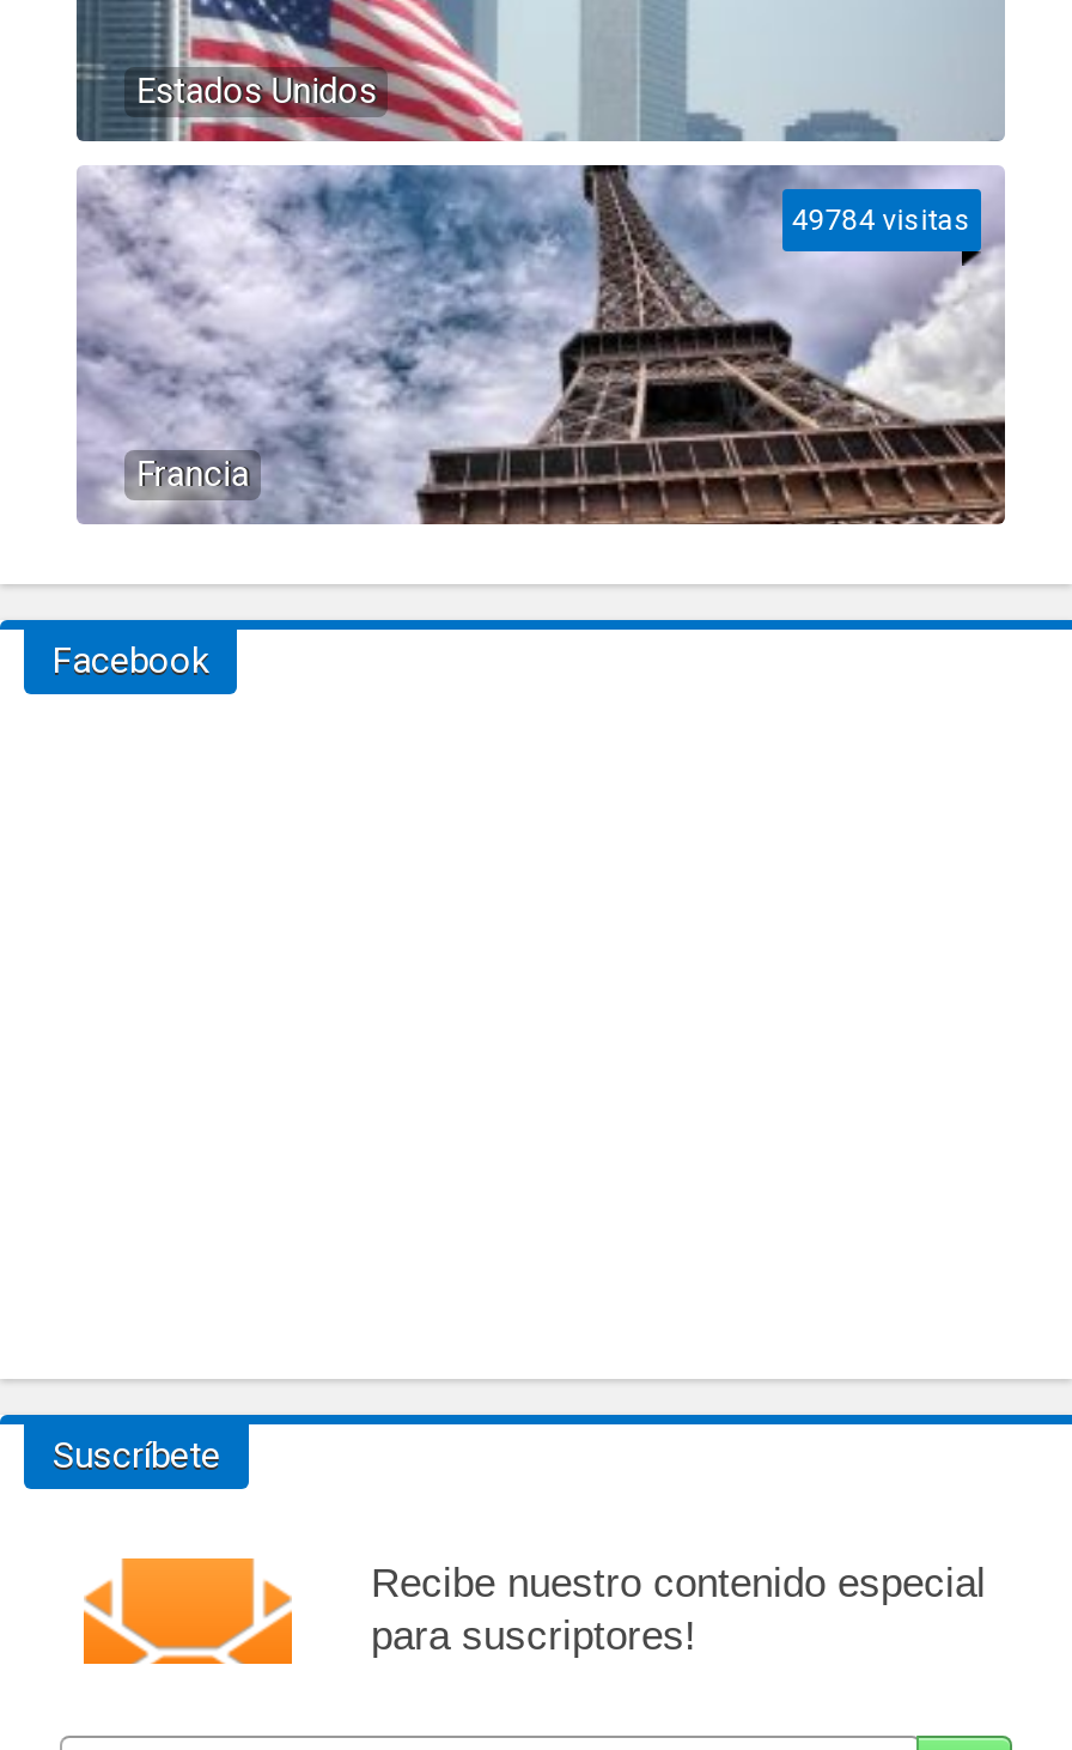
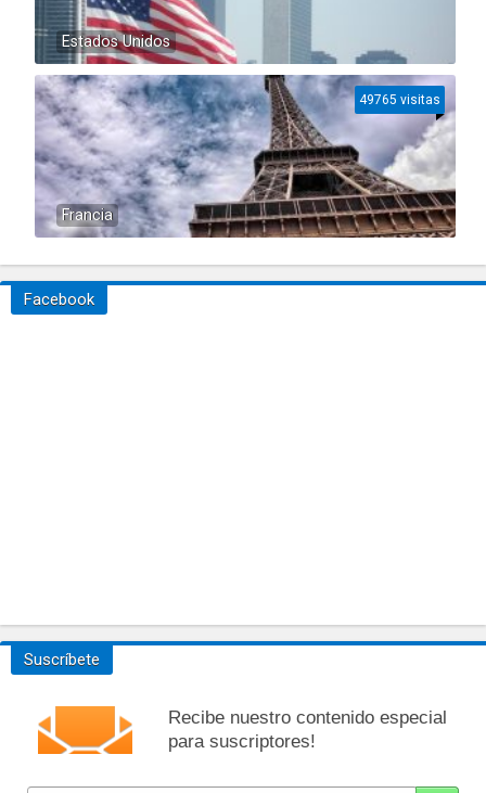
- 49784 visitas
+ 49765 visitas
